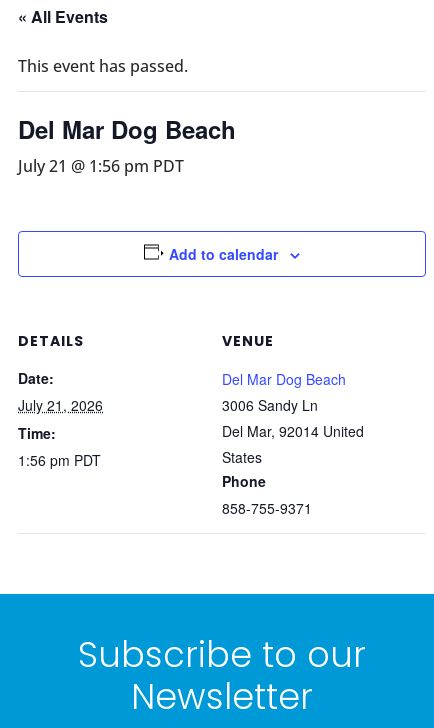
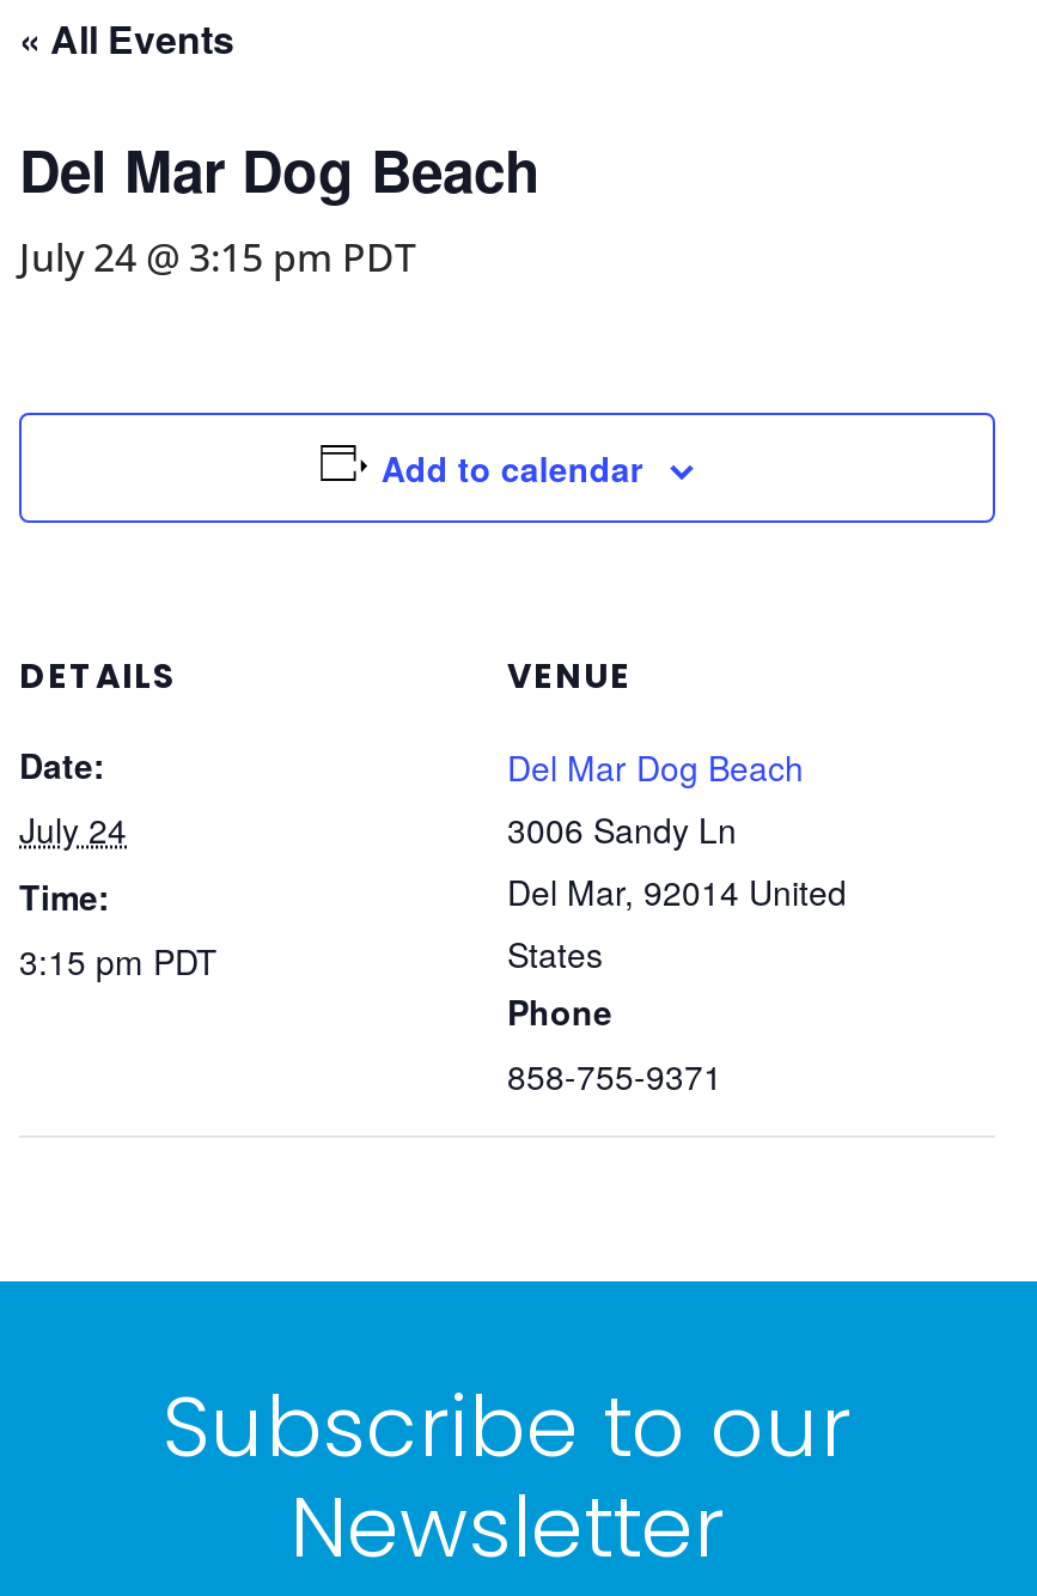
- This event has passed.

- July 21 @ 1:56 pm PDT
+ July 24 @ 3:15 pm PDT

- July 21, 2026
+ July 24

- 1:56 pm PDT
+ 3:15 pm PDT
